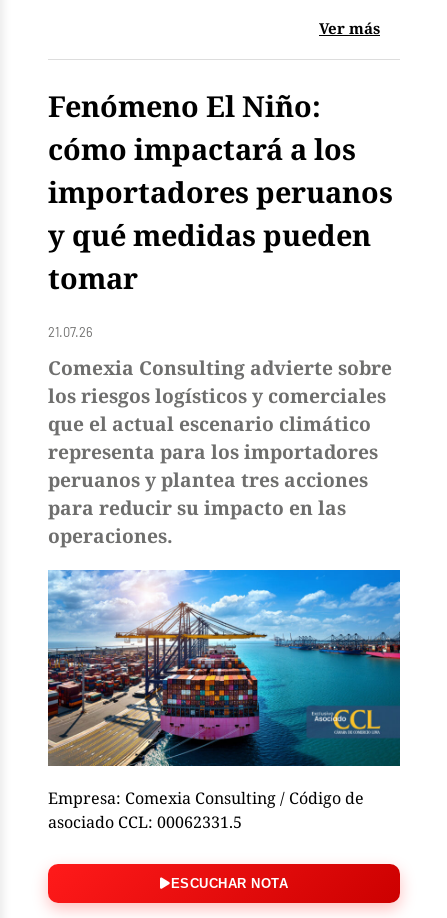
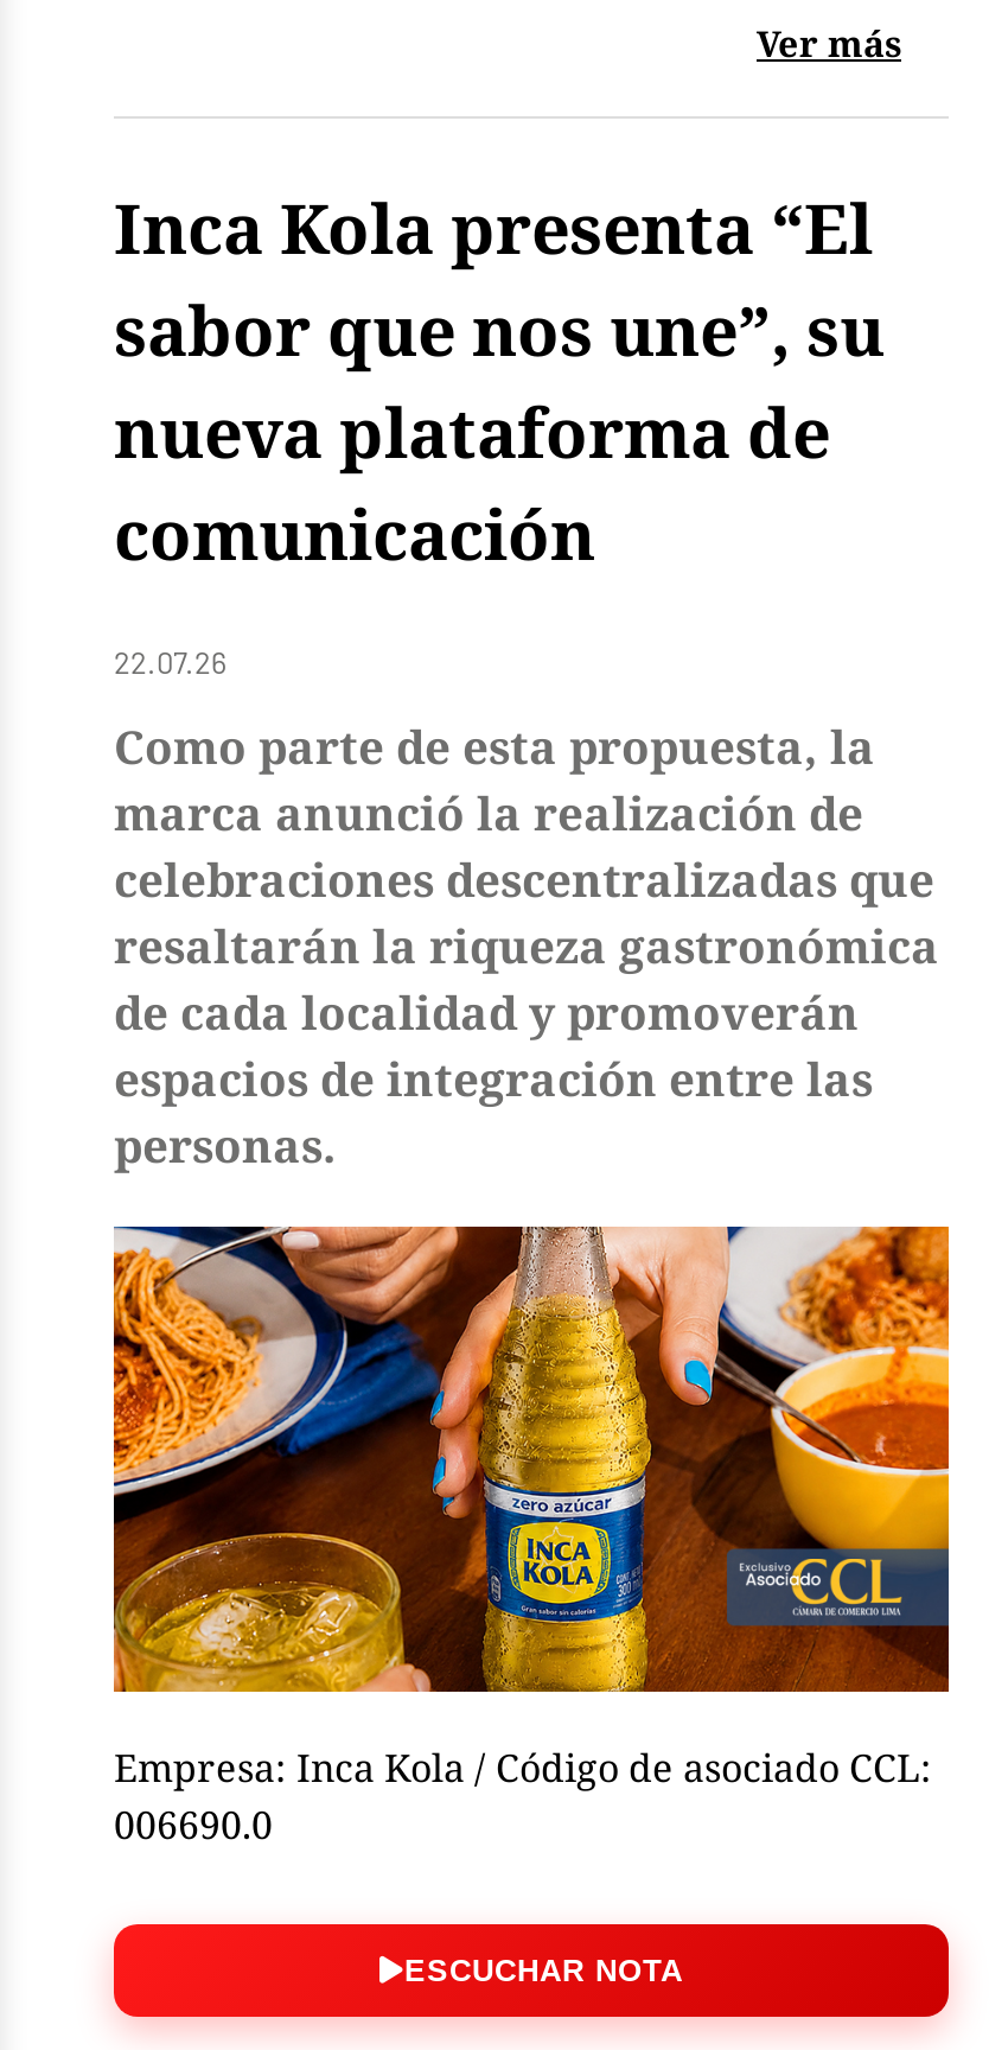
- Fenómeno El Niño:
- cómo impactará a los
- importadores peruanos
- y qué medidas pueden
- tomar
+ Inca Kola presenta “El
+ sabor que nos une”, su
+ nueva plataforma de
+ comunicación

- 21.07.26
+ 22.07.26

- Comexia Consulting advierte sobre
- los riesgos logísticos y comerciales
- que el actual escenario climático
- representa para los importadores
- peruanos y plantea tres acciones
- para reducir su impacto en las
- operaciones.
+ Como parte de esta propuesta, la
+ marca anunció la realización de
+ celebraciones descentralizadas que
+ resaltarán la riqueza gastronómica
+ de cada localidad y promoverán
+ espacios de integración entre las
+ personas.

- [image]
+ [image]

- Empresa: Comexia Consulting / Código de
- asociado CCL: 00062331.5
+ Empresa: Inca Kola / Código de asociado CCL:
+ 006690.0
